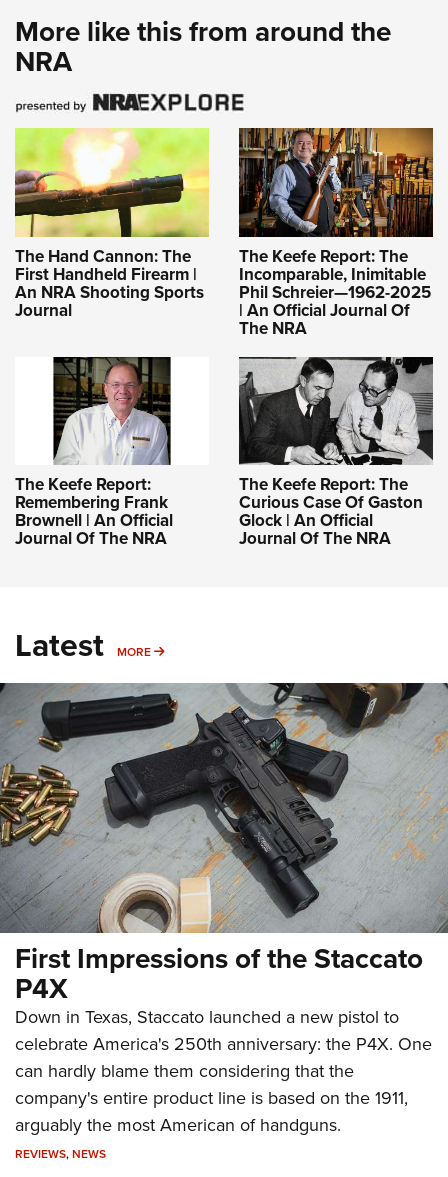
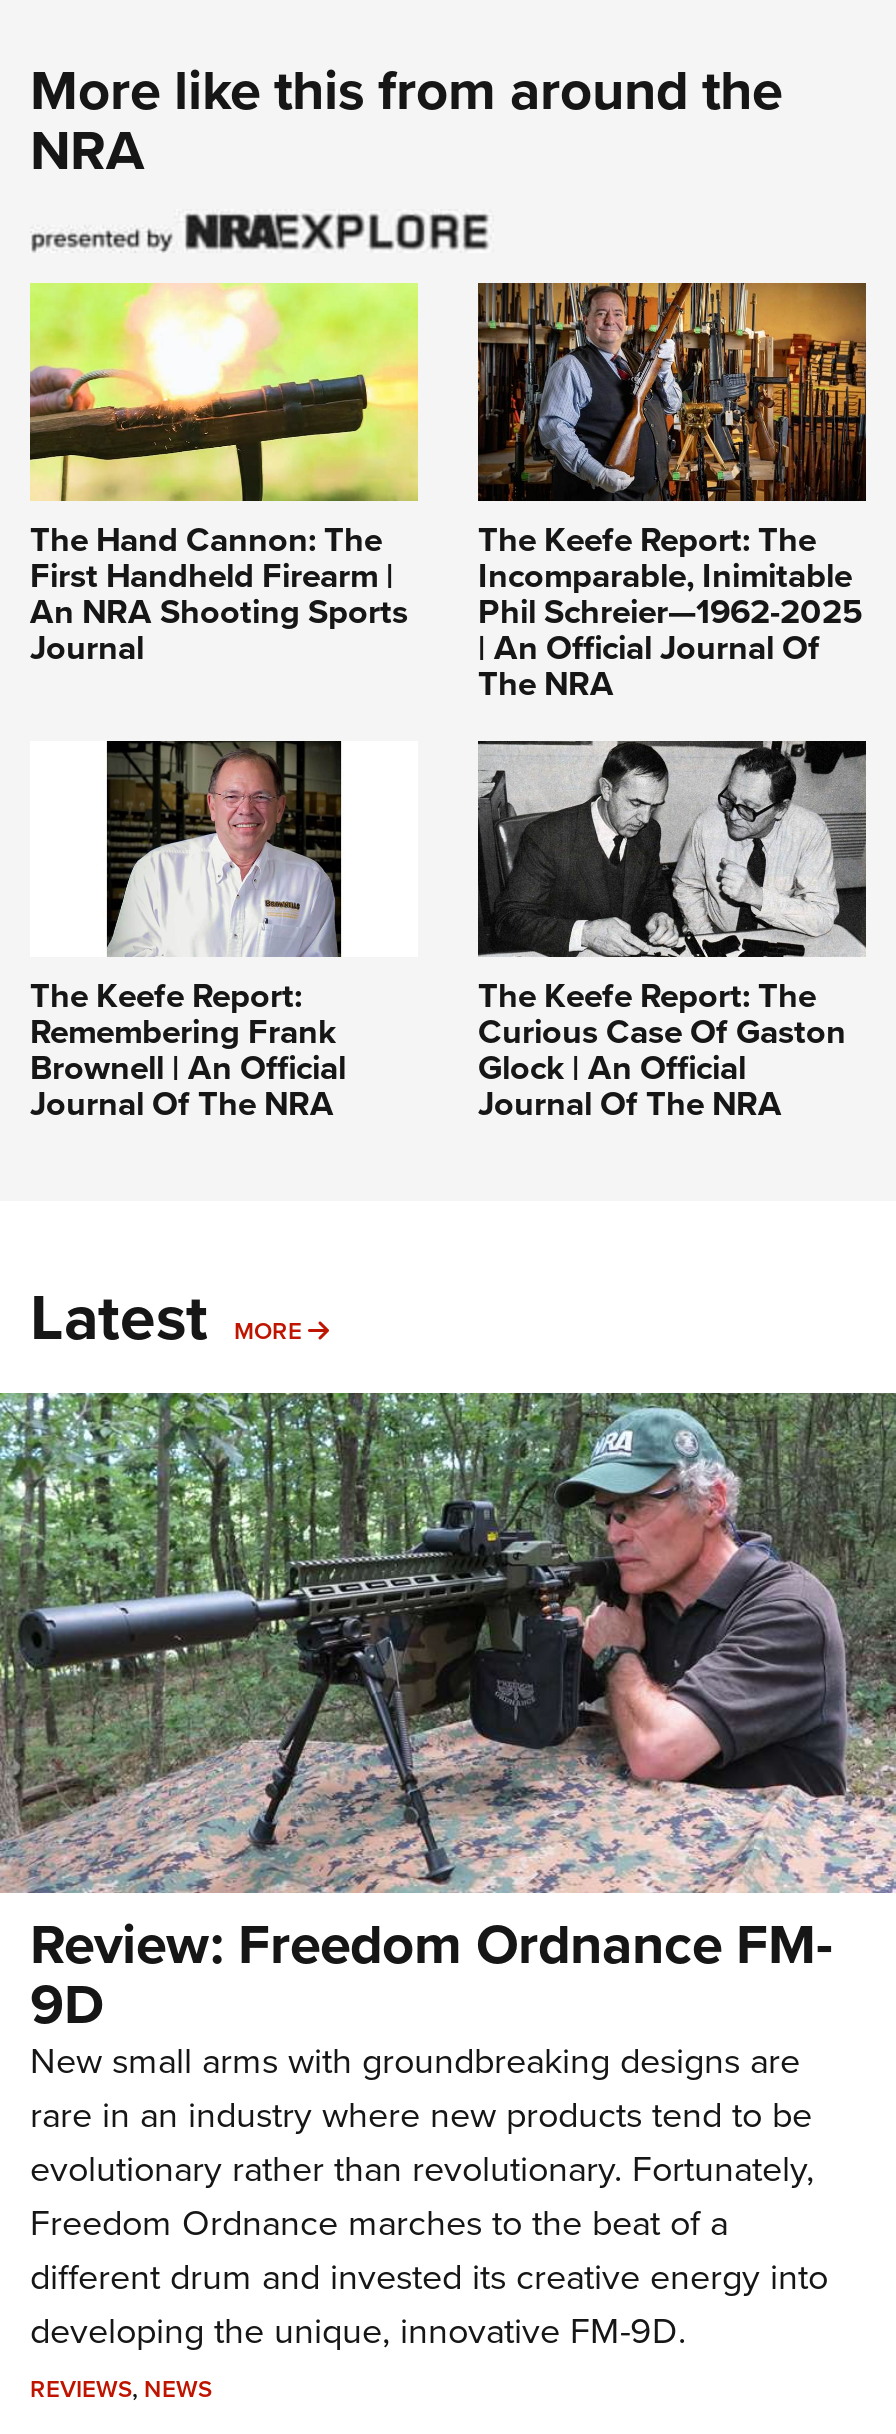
- [image]
- First Impressions of the Staccato
- P4X
- Down in Texas, Staccato launched a new pistol to
- celebrate America's 250th anniversary: the P4X. One
- can hardly blame them considering that the
- company's entire product line is based on the 1911,
- arguably the most American of handguns.
+ [image]
+ Review: Freedom Ordnance FM-
+ 9D
+ New small arms with groundbreaking designs are
+ rare in an industry where new products tend to be
+ evolutionary rather than revolutionary. Fortunately,
+ Freedom Ordnance marches to the beat of a
+ different drum and invested its creative energy into
+ developing the unique, innovative FM-9D.
